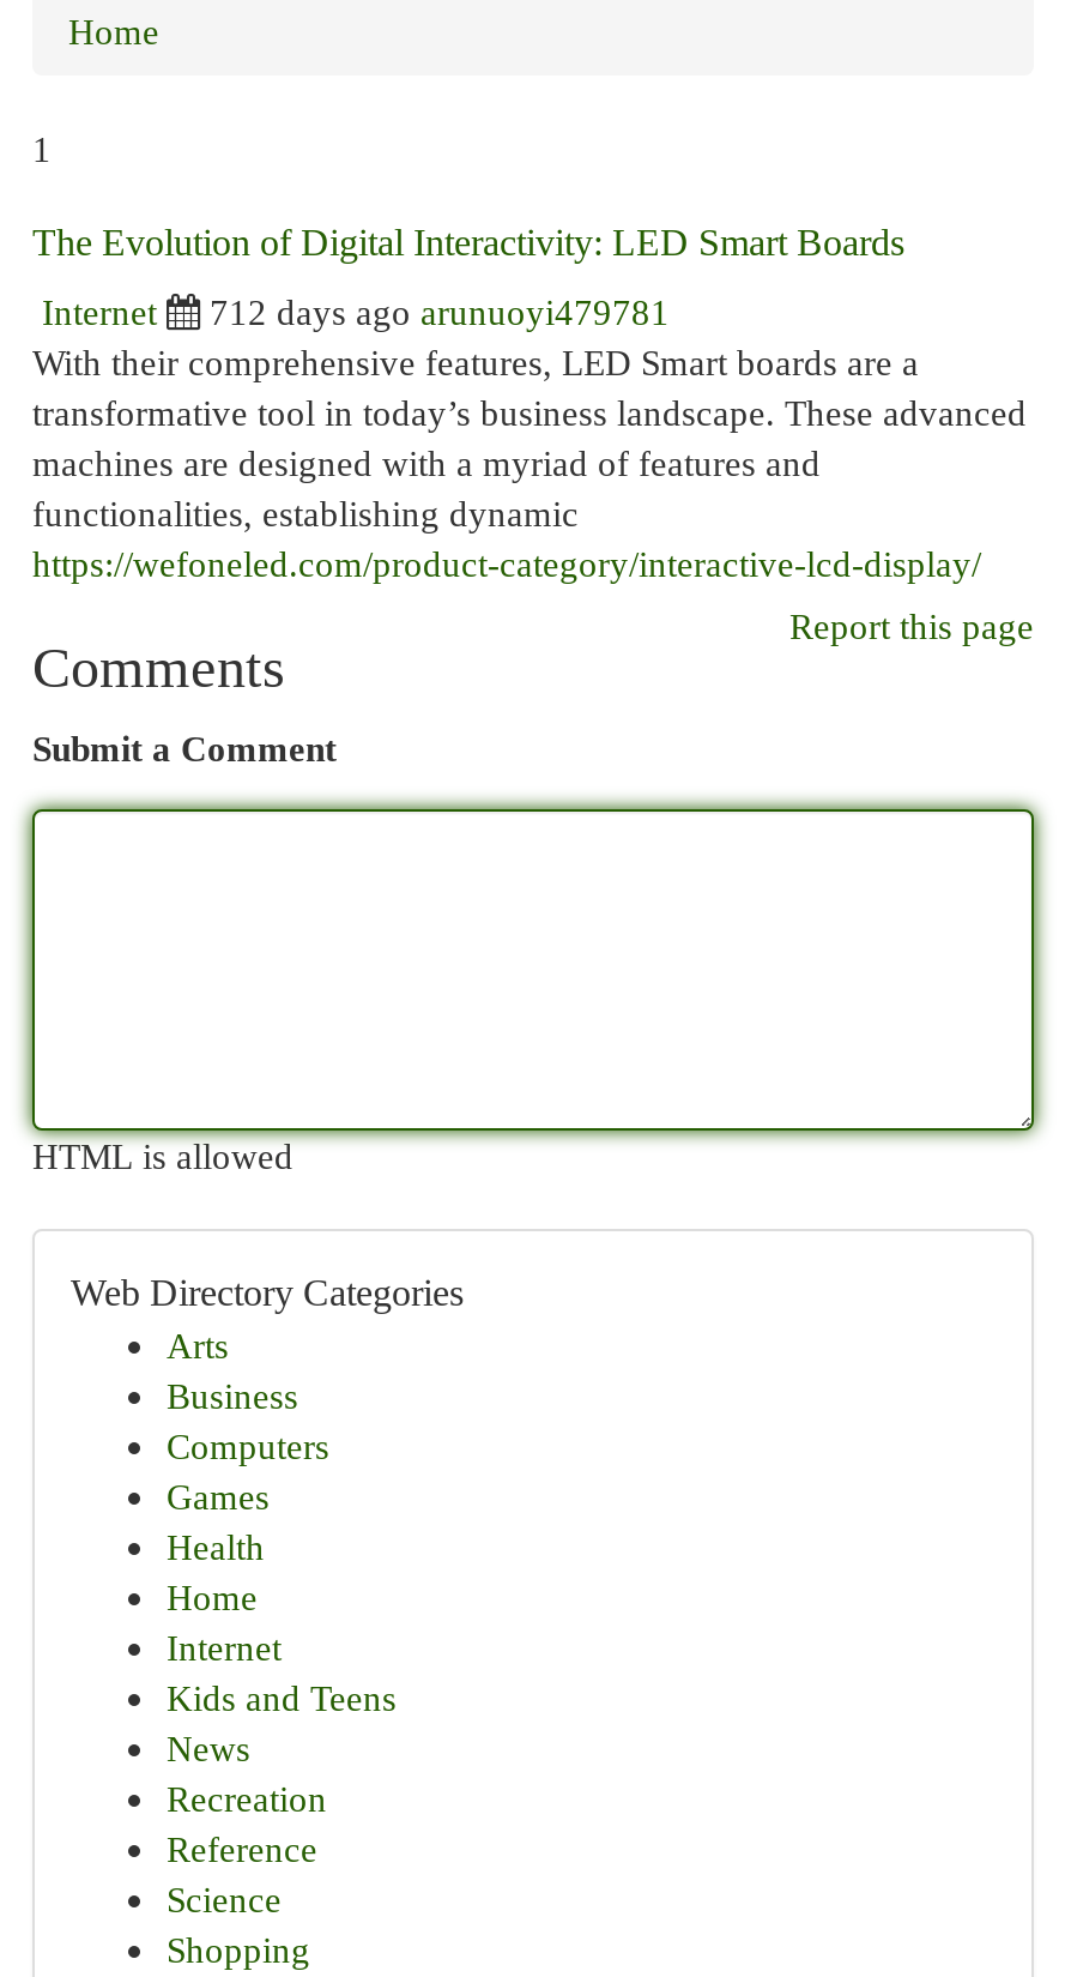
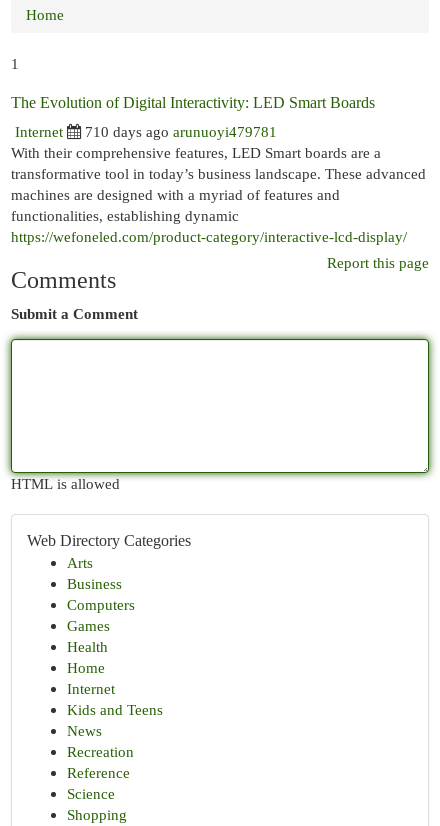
- 712 days ago arunuoyi479781
+ 710 days ago arunuoyi479781
